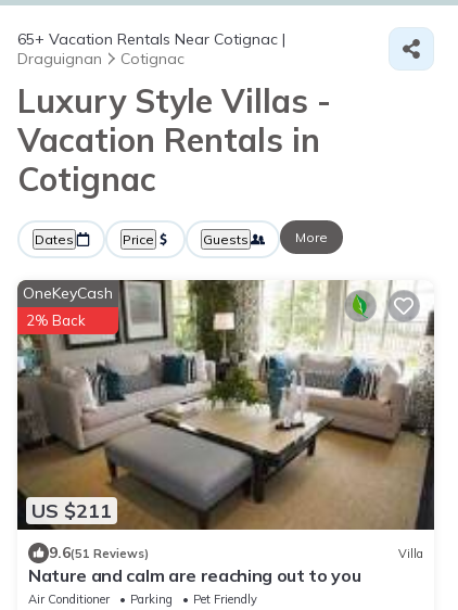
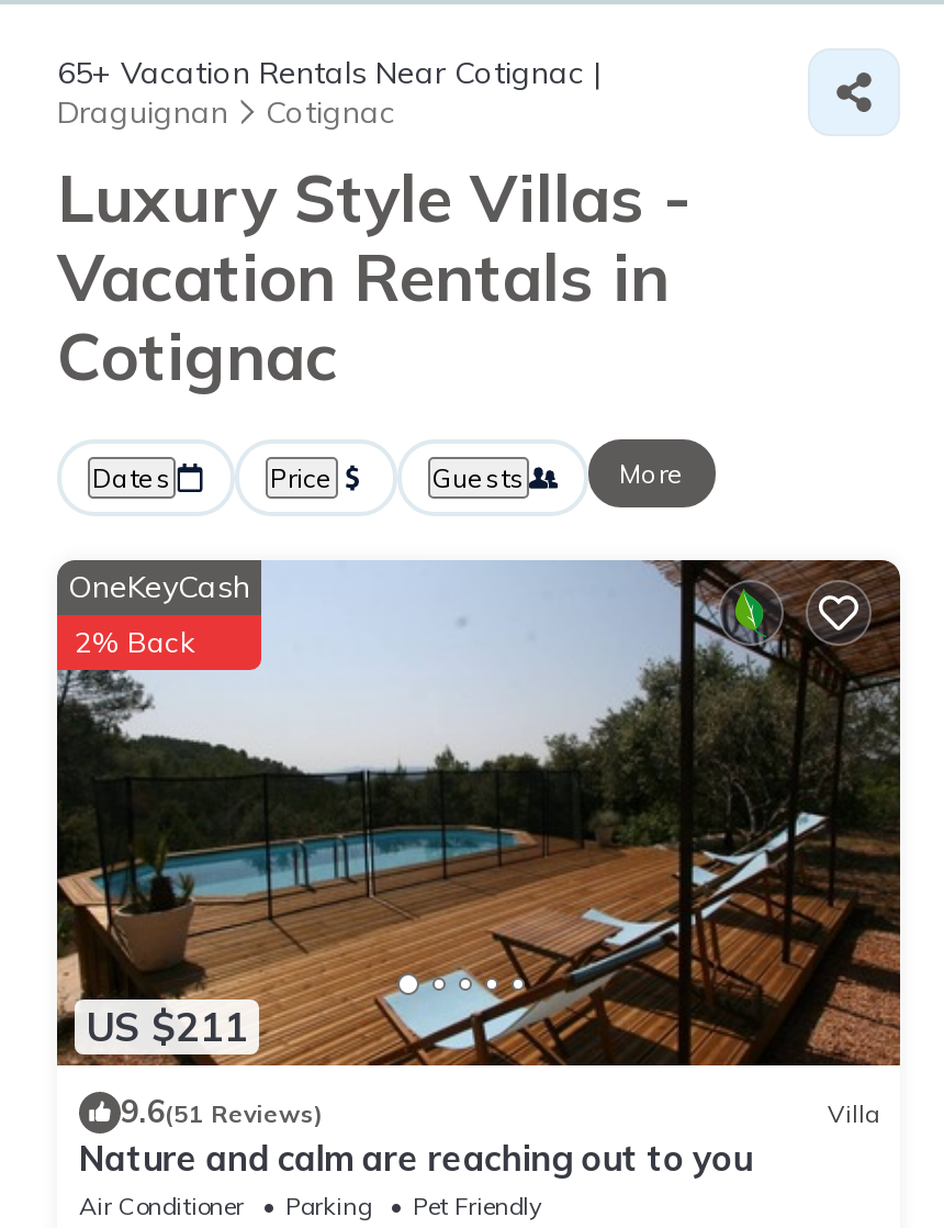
- [image]
+ [image]
